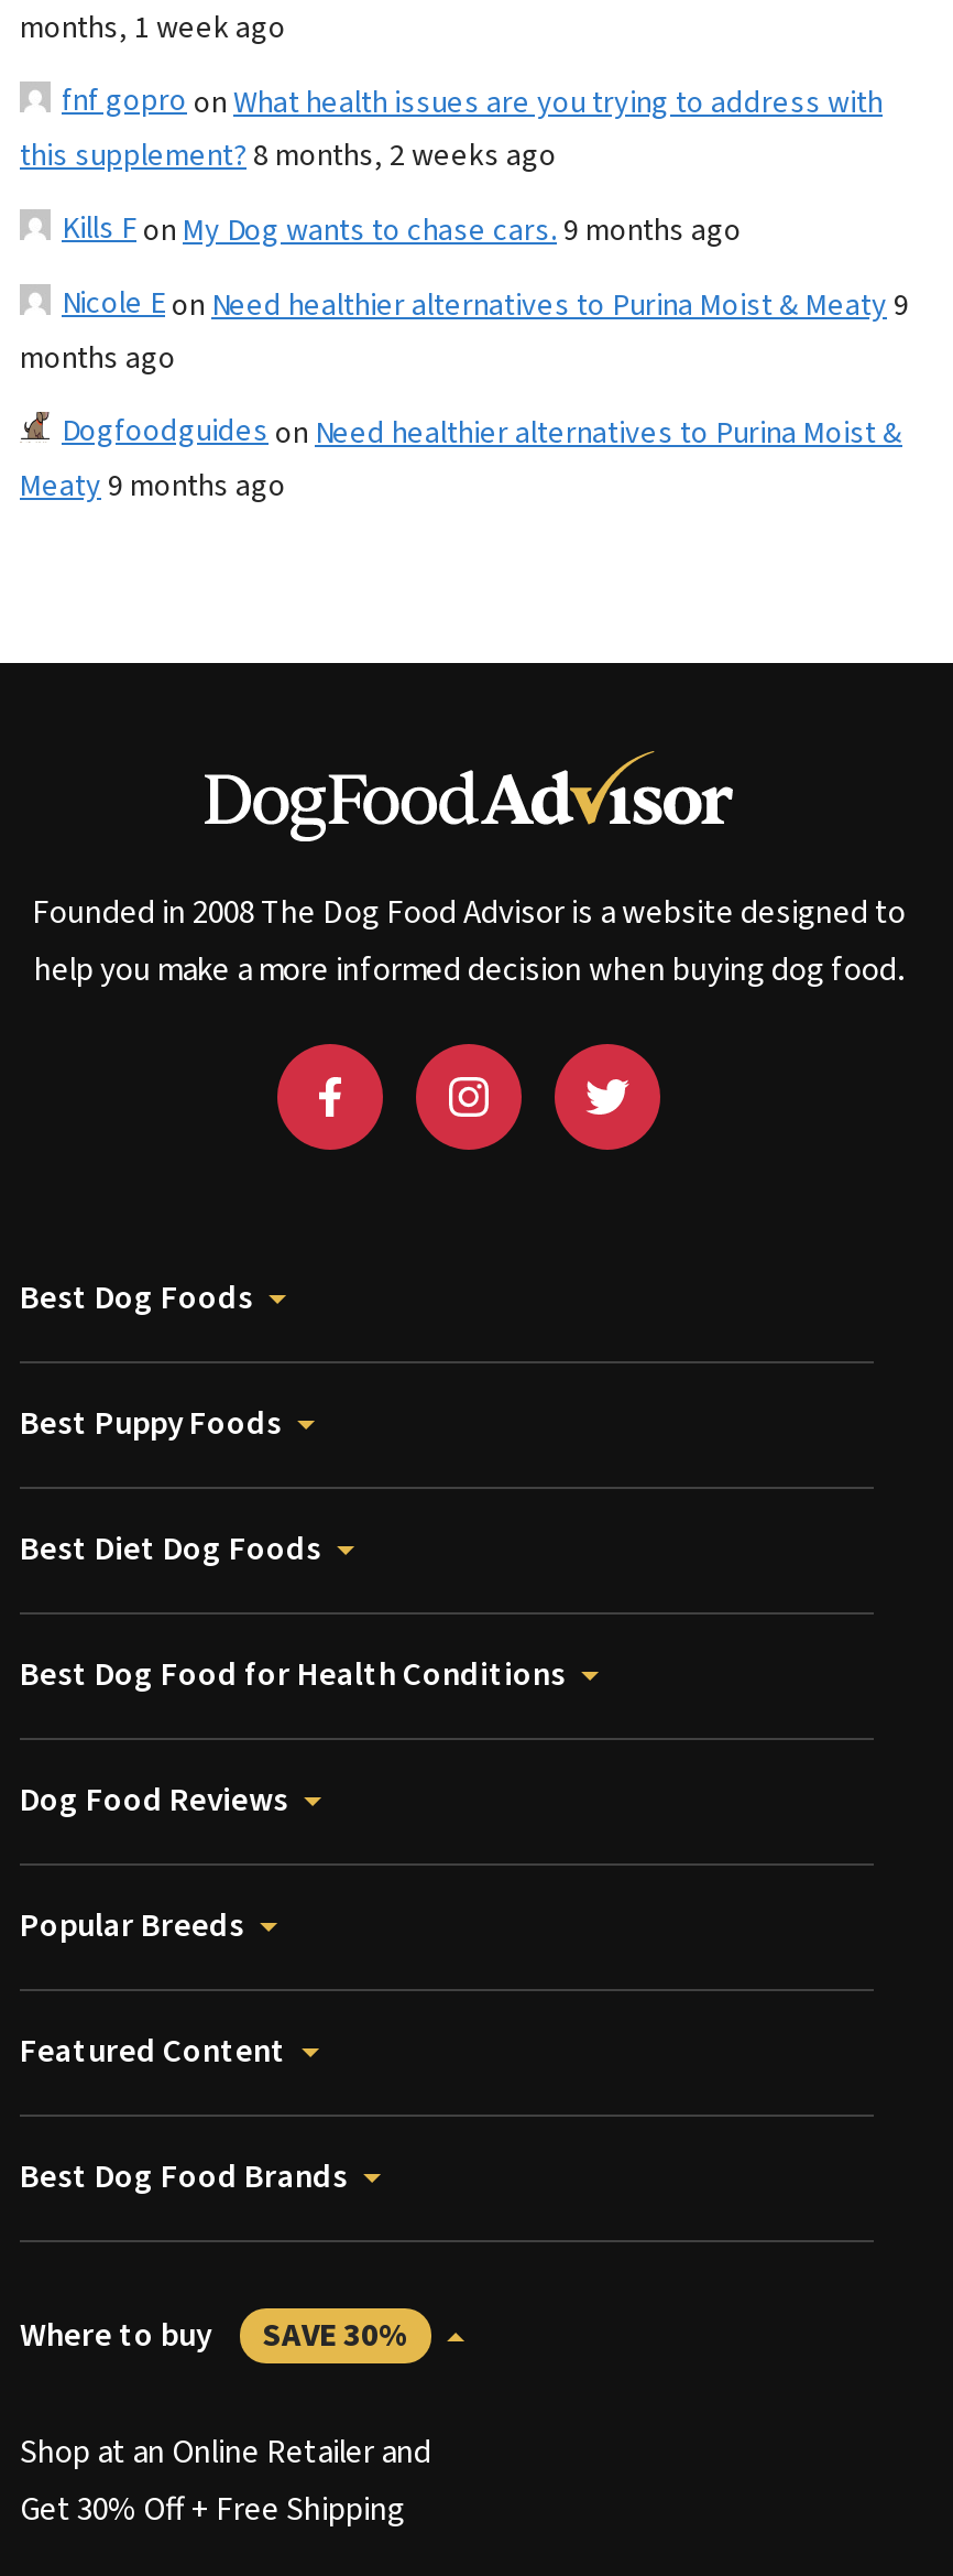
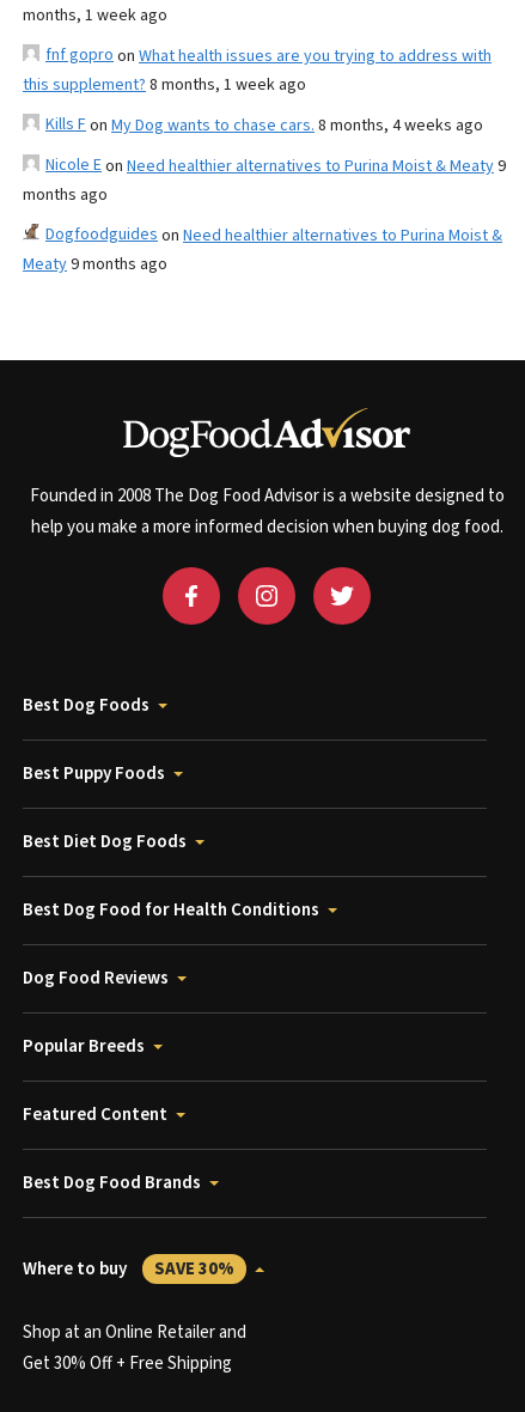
- this supplement? 8 months, 2 weeks ago
+ this supplement? 8 months, 1 week ago

- Kills Fon My Dog wants to chase cars. 9 months ago
+ Kills Fon My Dog wants to chase cars. 8 months, 4 weeks ago
